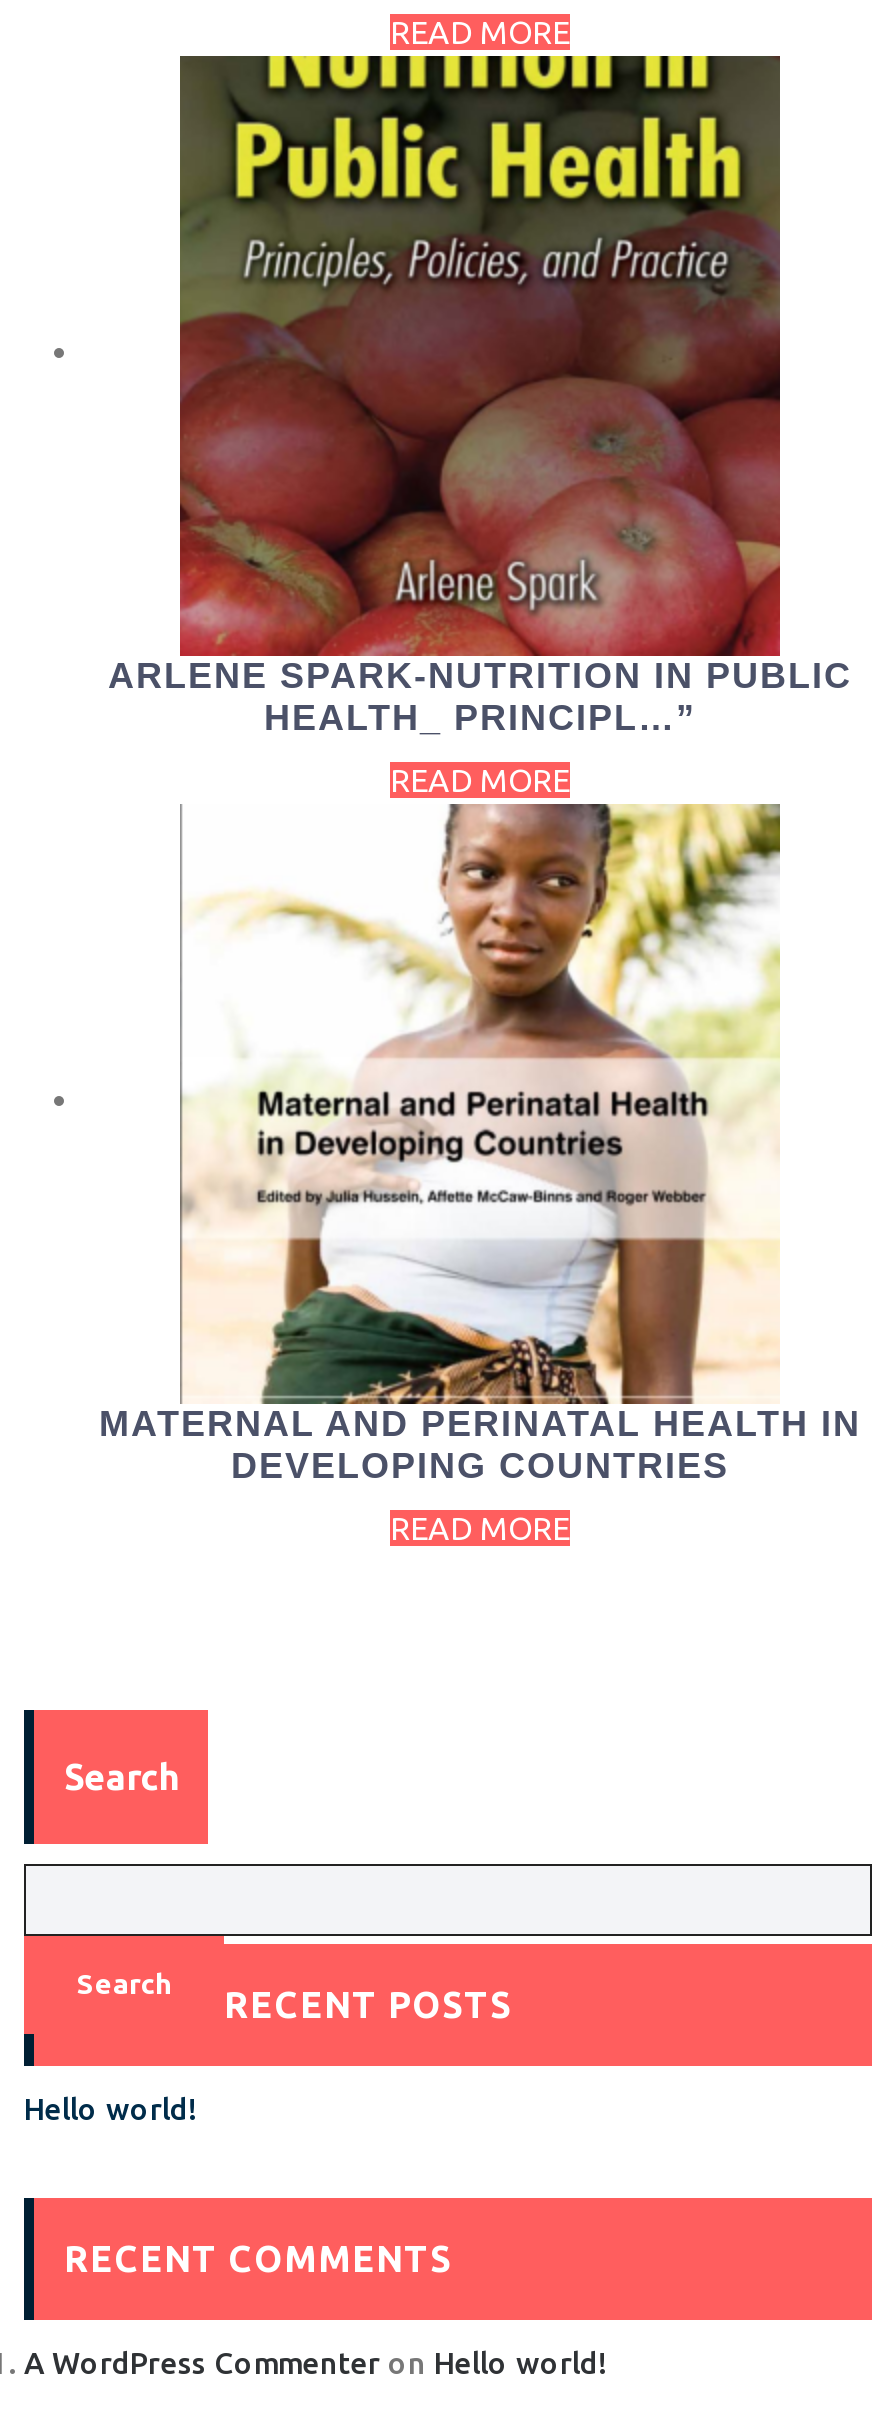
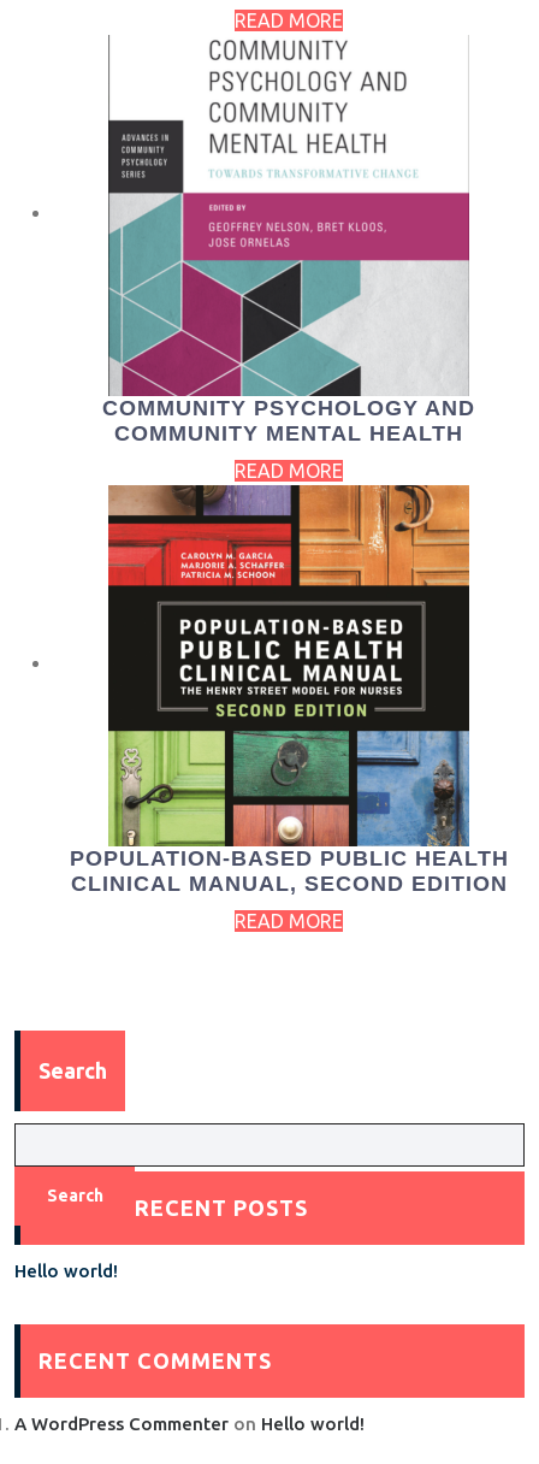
- [image]
- ARLENE SPARK-NUTRITION IN PUBLIC
- HEALTH_ PRINCIPL…”
+ [image]
+ COMMUNITY PSYCHOLOGY AND
+ COMMUNITY MENTAL HEALTH

- [image]
- MATERNAL AND PERINATAL HEALTH IN
- DEVELOPING COUNTRIES
+ [image]
+ POPULATION-BASED PUBLIC HEALTH
+ CLINICAL MANUAL, SECOND EDITION
